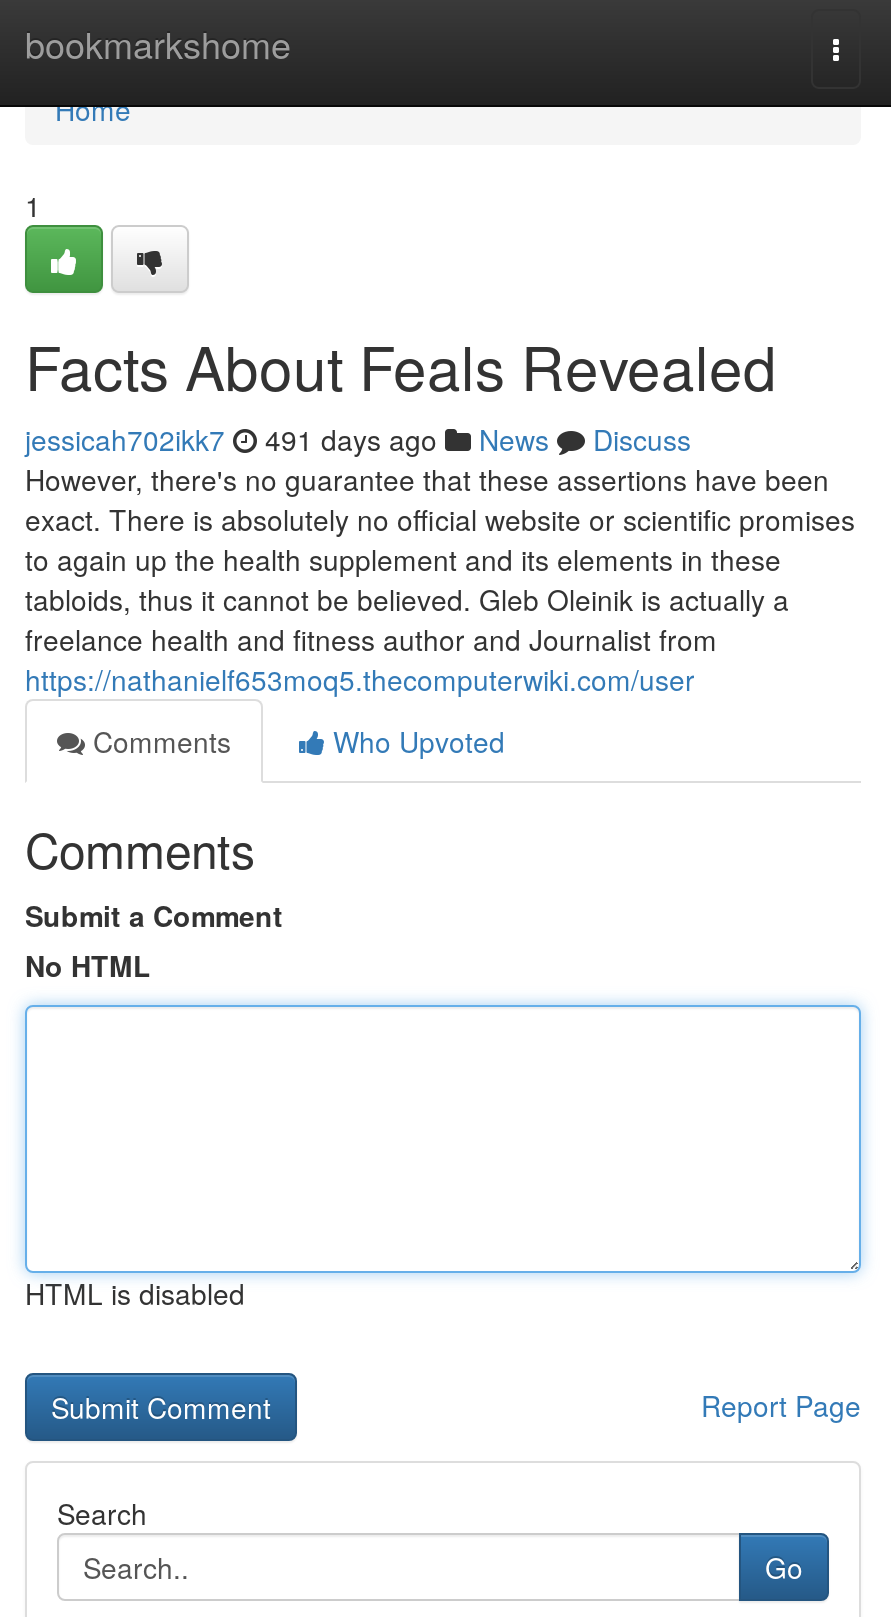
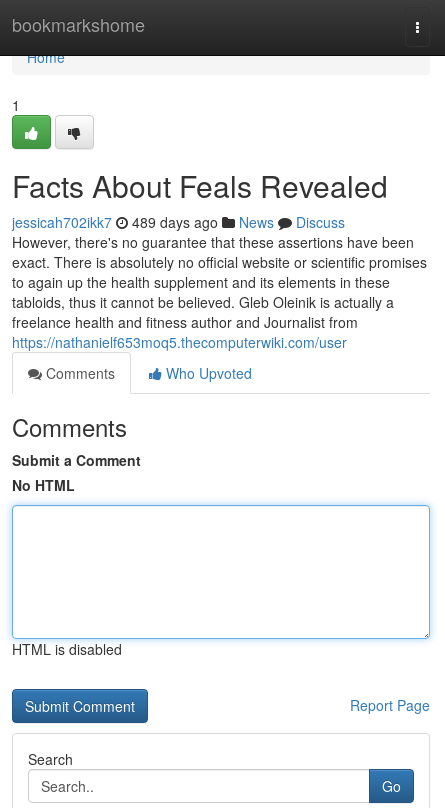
- jessicah702ikk7 491 days ago News Discuss
+ jessicah702ikk7 489 days ago News Discuss
